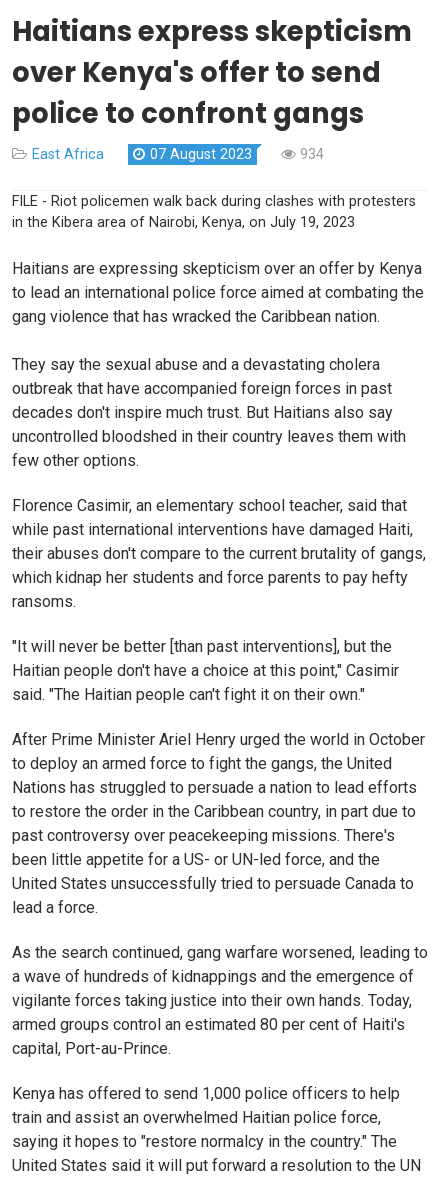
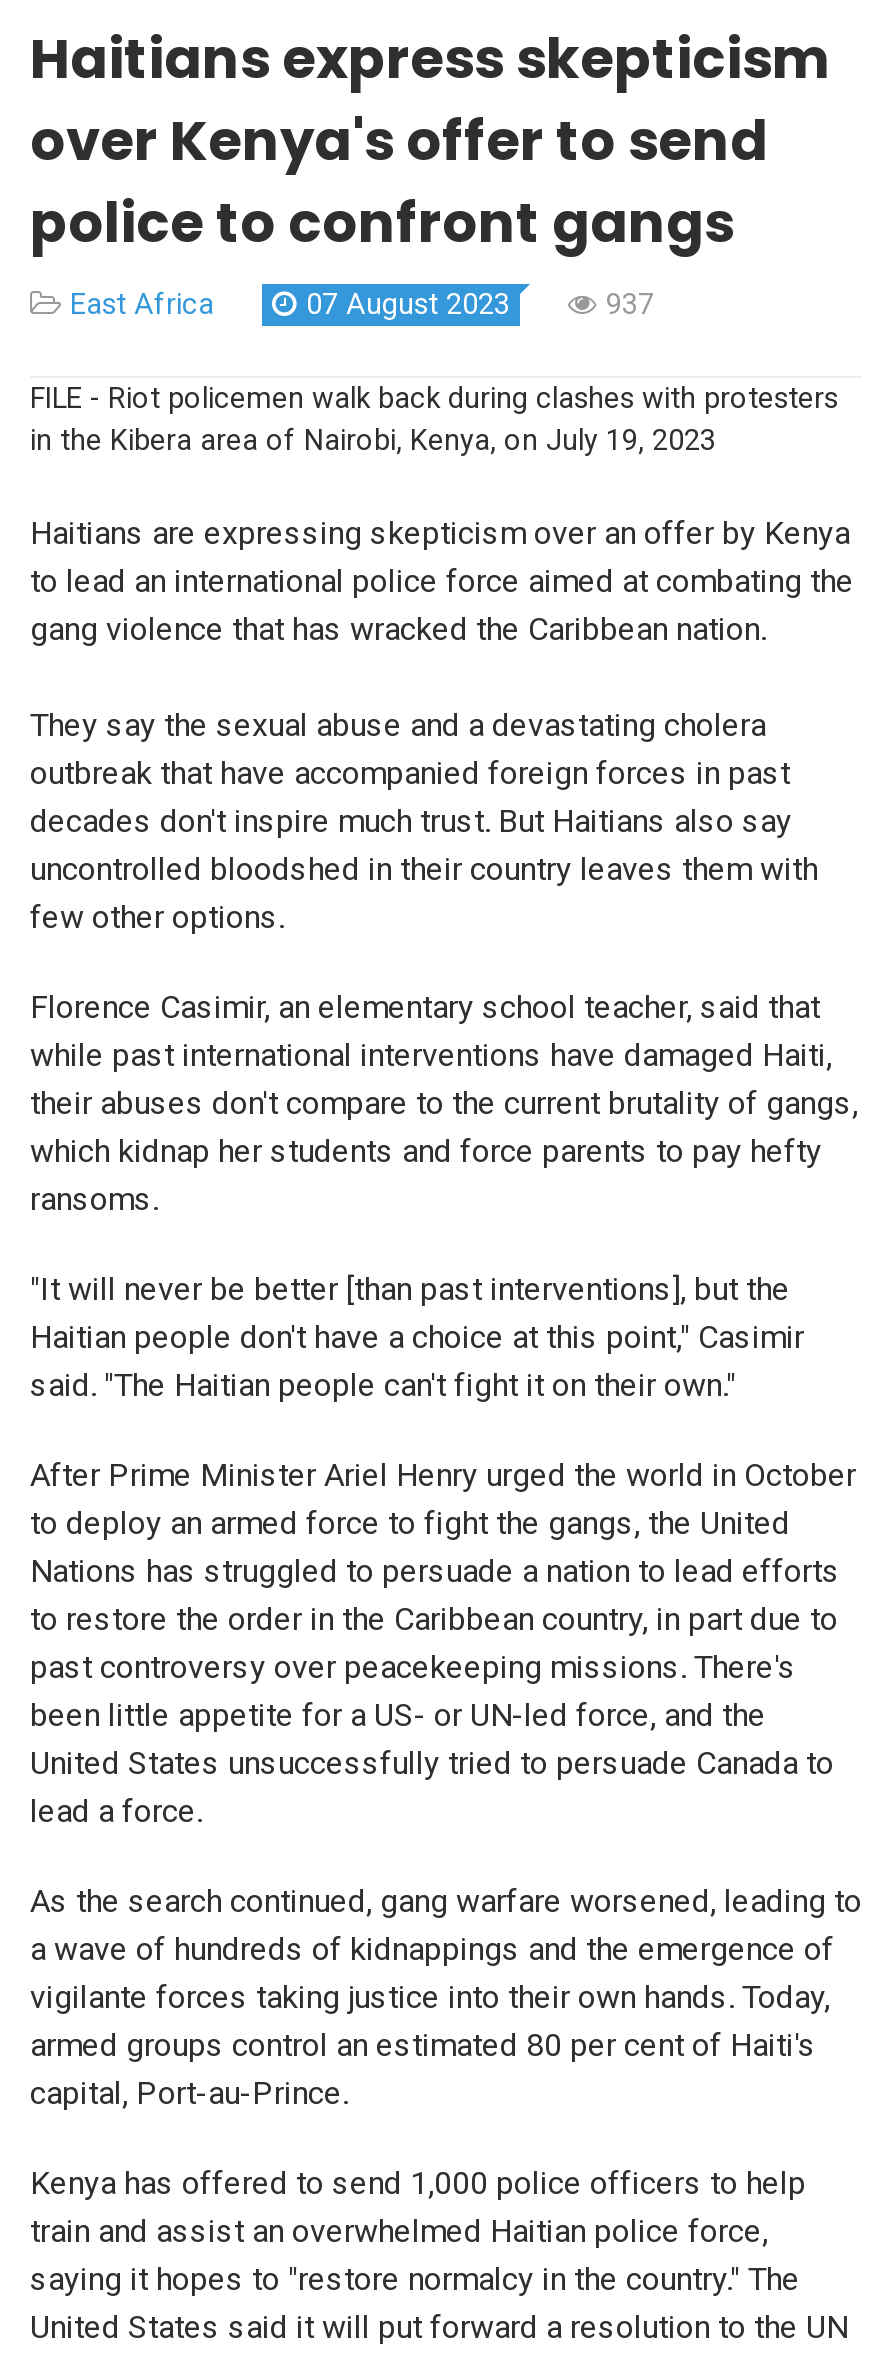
- 934
+ 937
